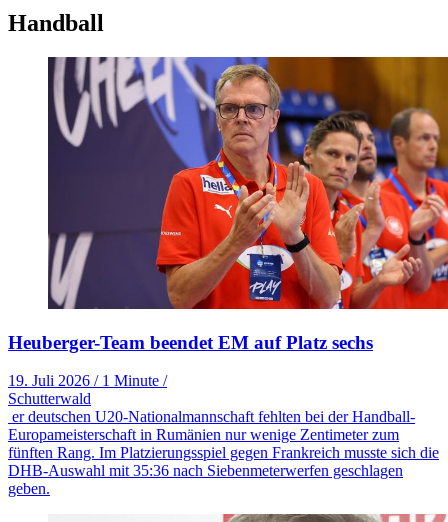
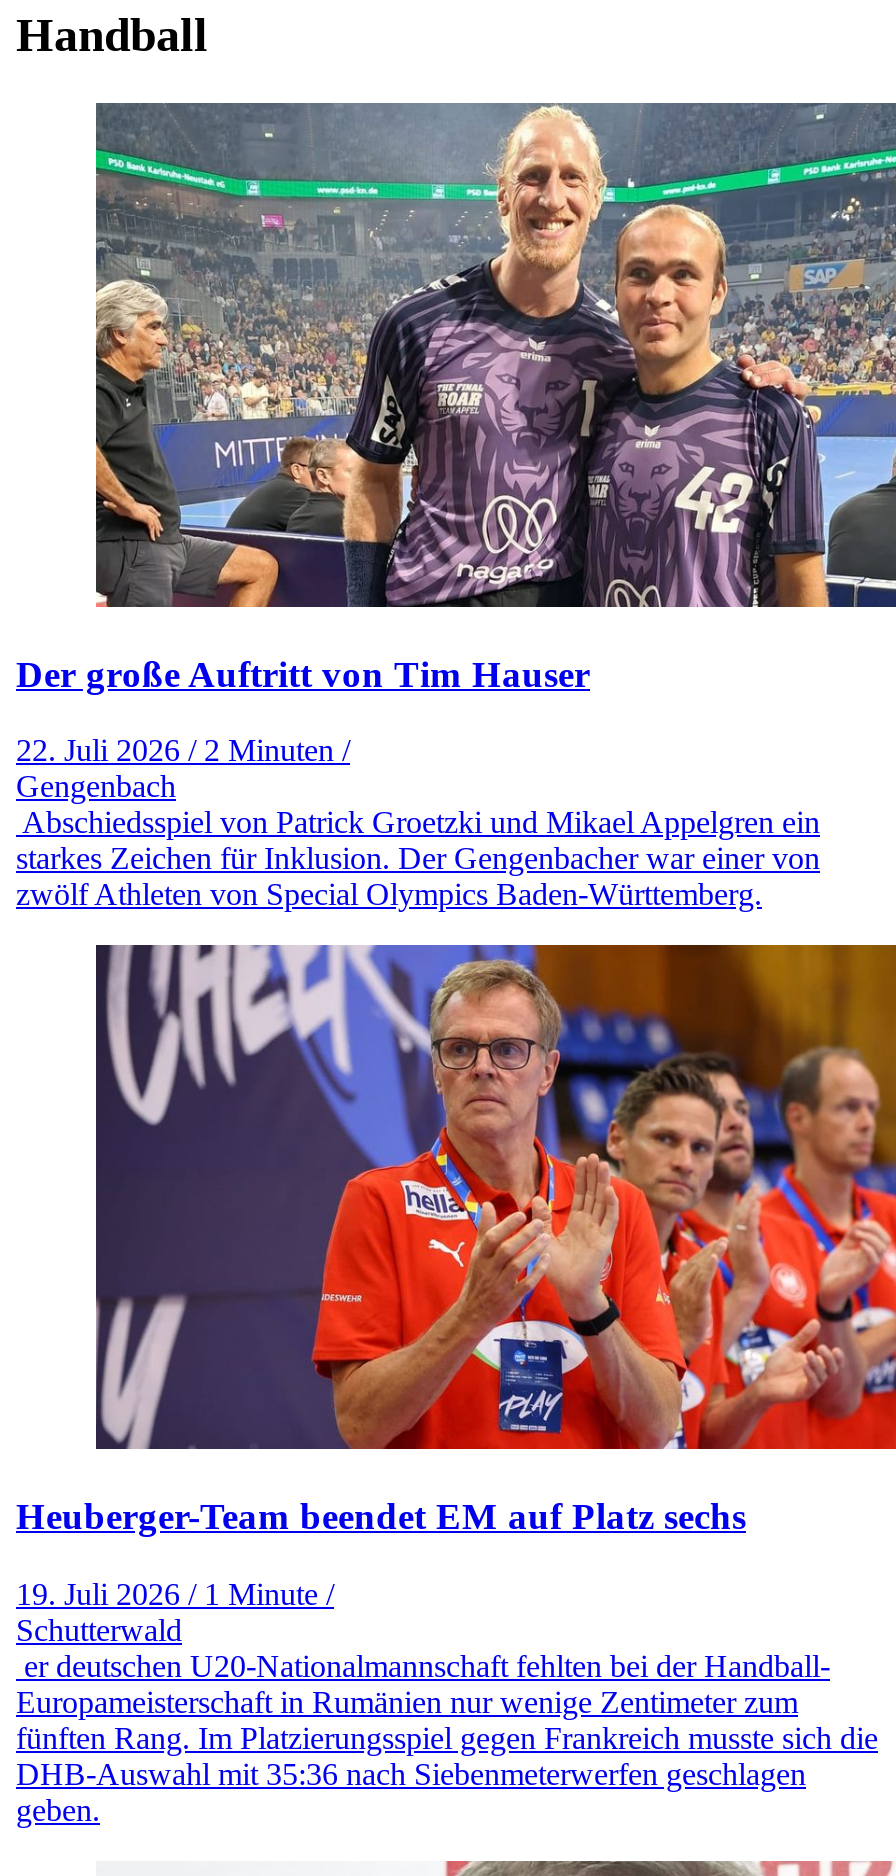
+ [image]
+ Der große Auftritt von Tim Hauser
+ 22. Juli 2026 / 2 Minuten /
+ Gengenbach
+ Abschiedsspiel von Patrick Groetzki und Mikael Appelgren ein
+ starkes Zeichen für Inklusion. Der Gengenbacher war einer von
+ zwölf Athleten von Special Olympics Baden-Württemberg.
